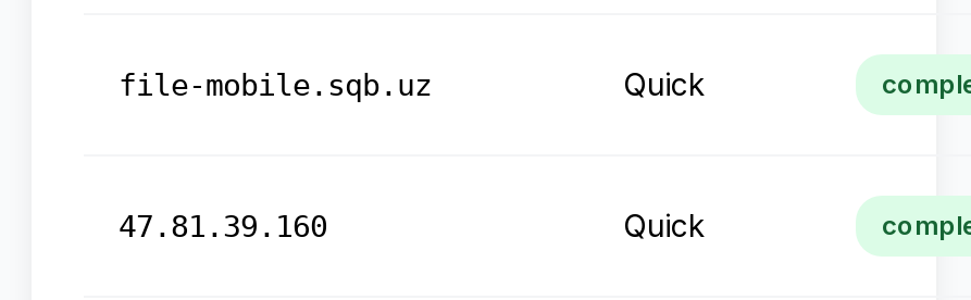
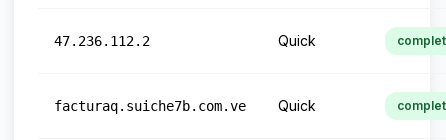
- file-mobile.sqb.uz
+ 47.236.112.2

- 47.81.39.160
+ facturaq.suiche7b.com.ve
